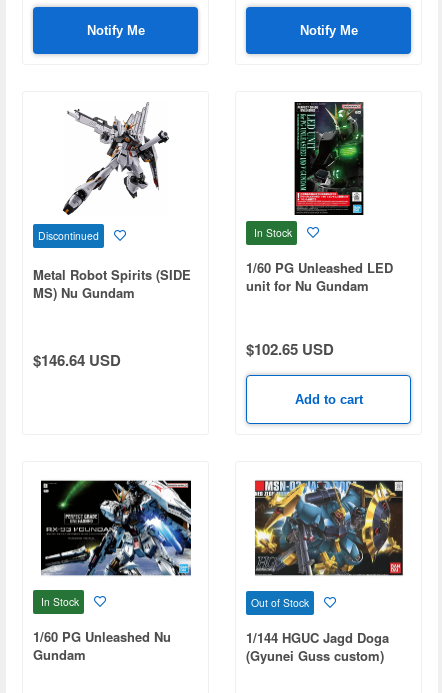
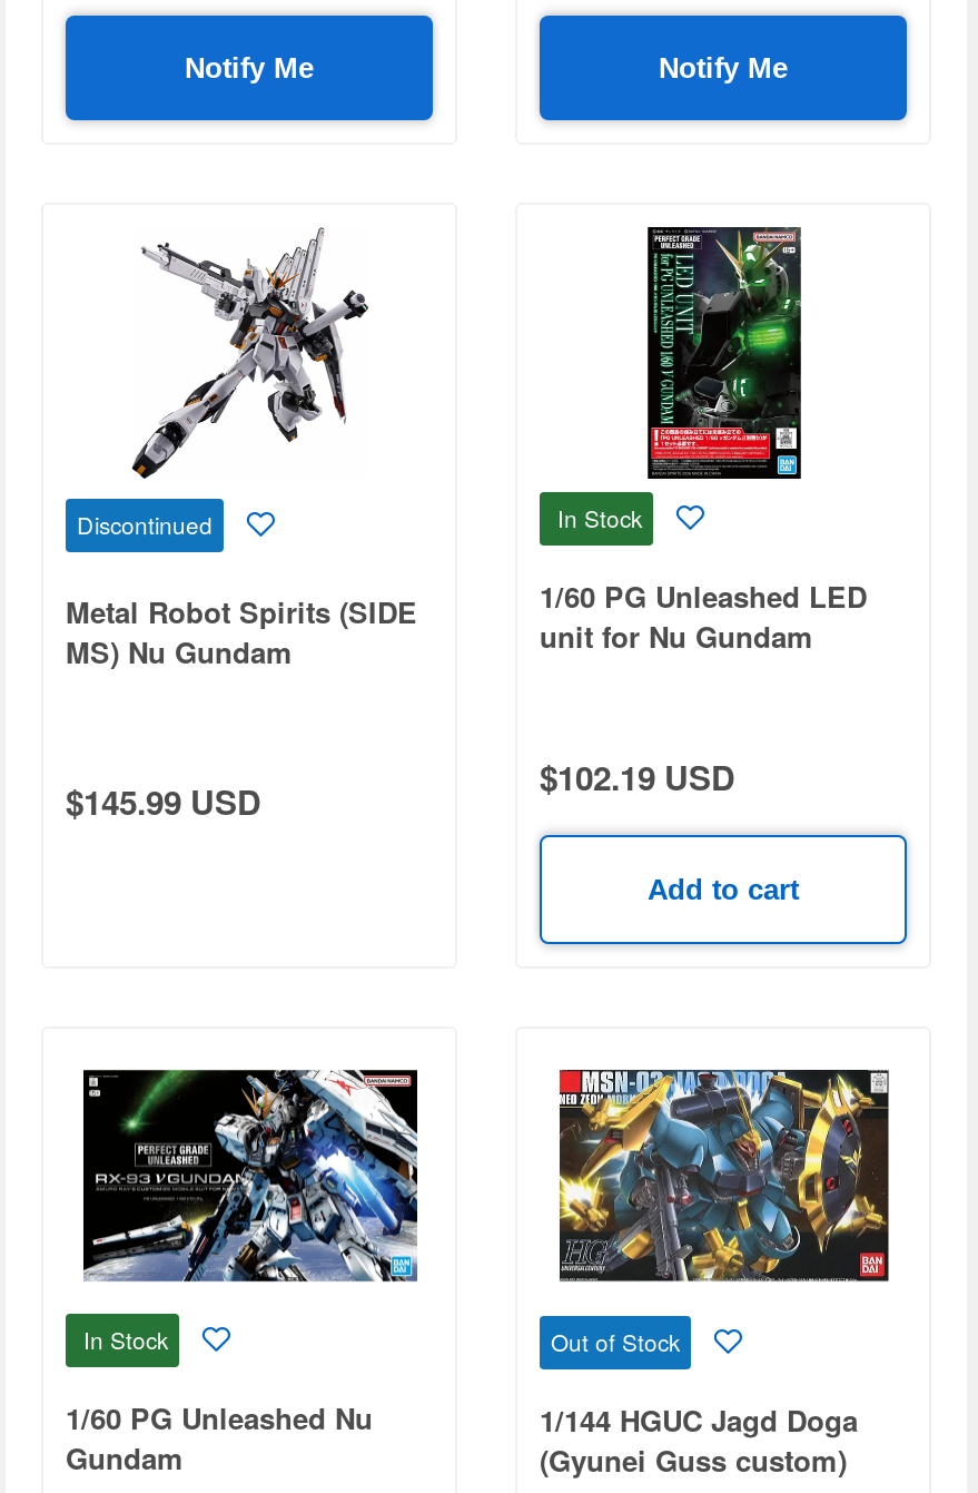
- $102.65 USD
+ $102.19 USD

- $146.64 USD
+ $145.99 USD
